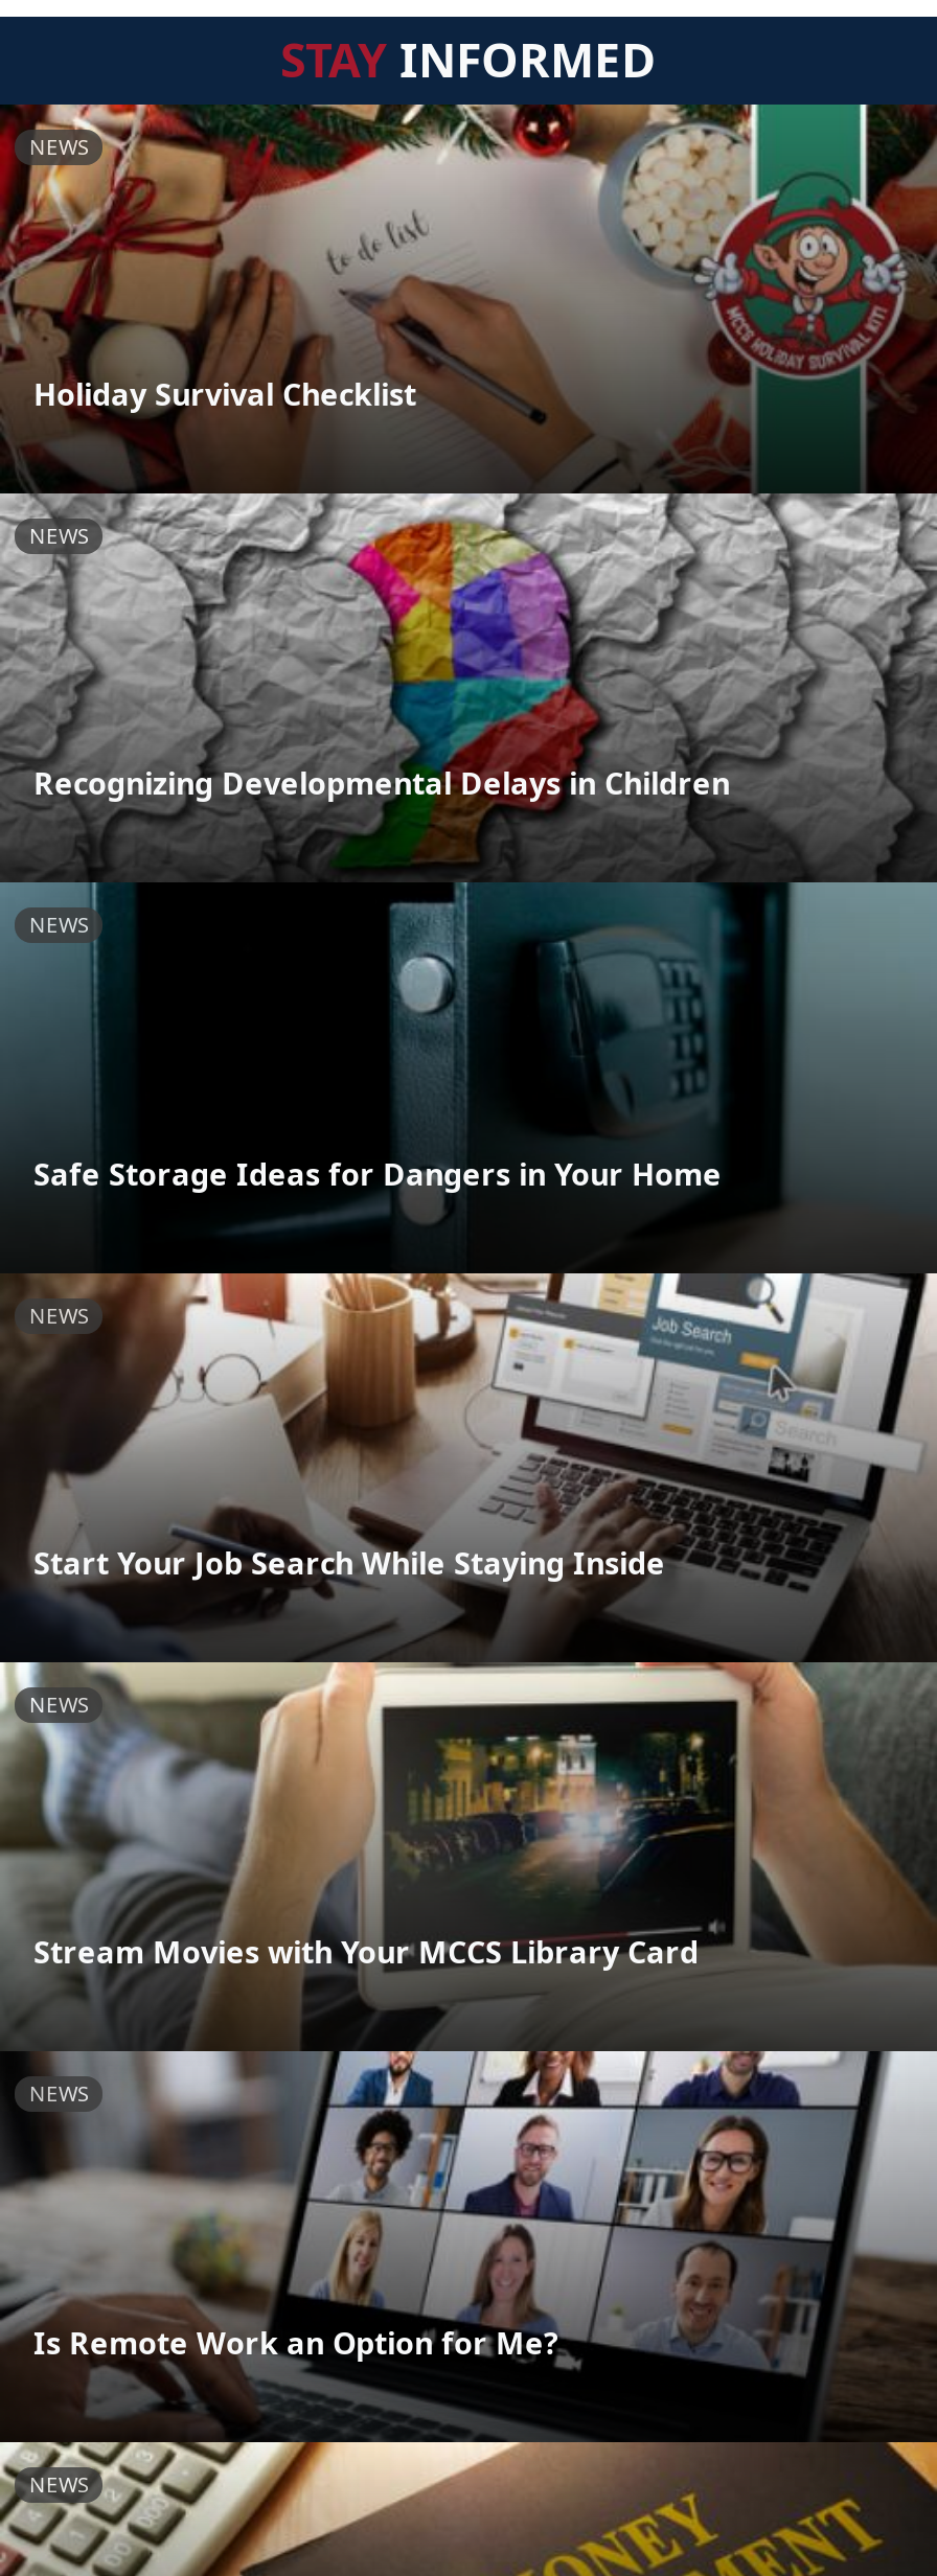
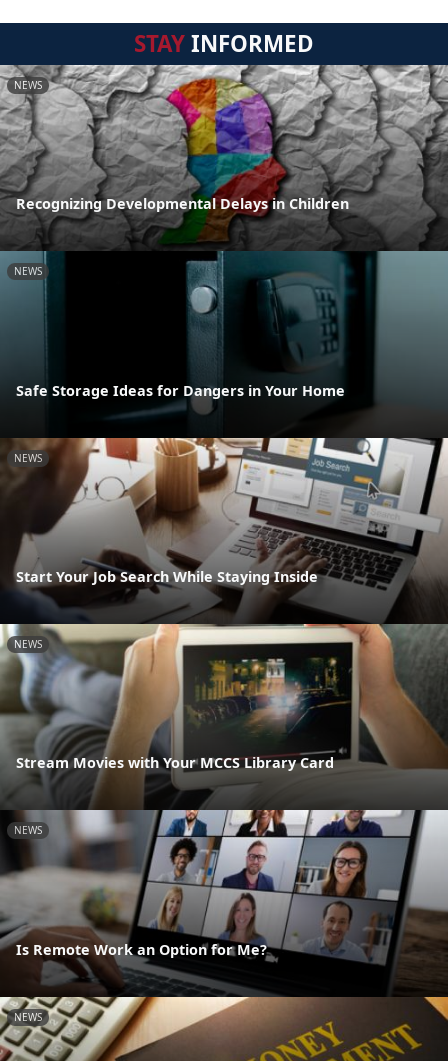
- [image]
- NEWS

- Holiday Survival Checklist
